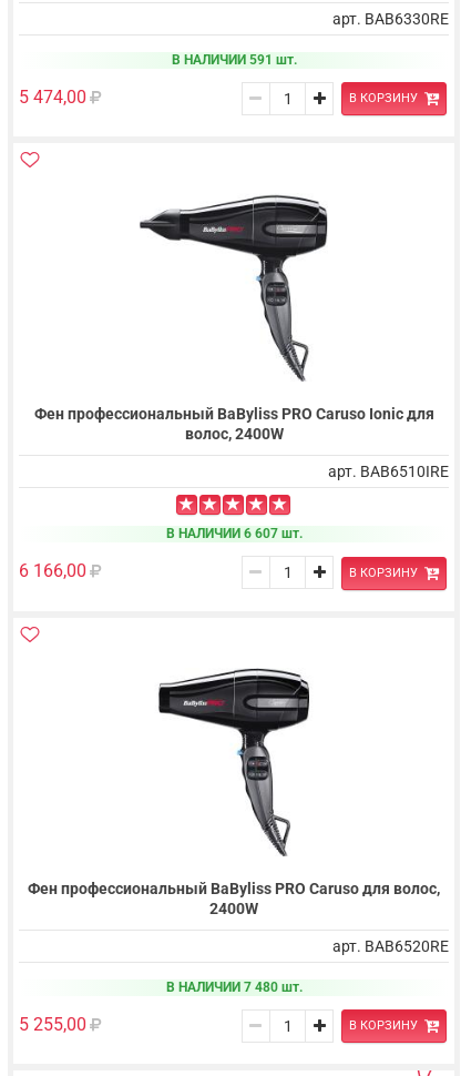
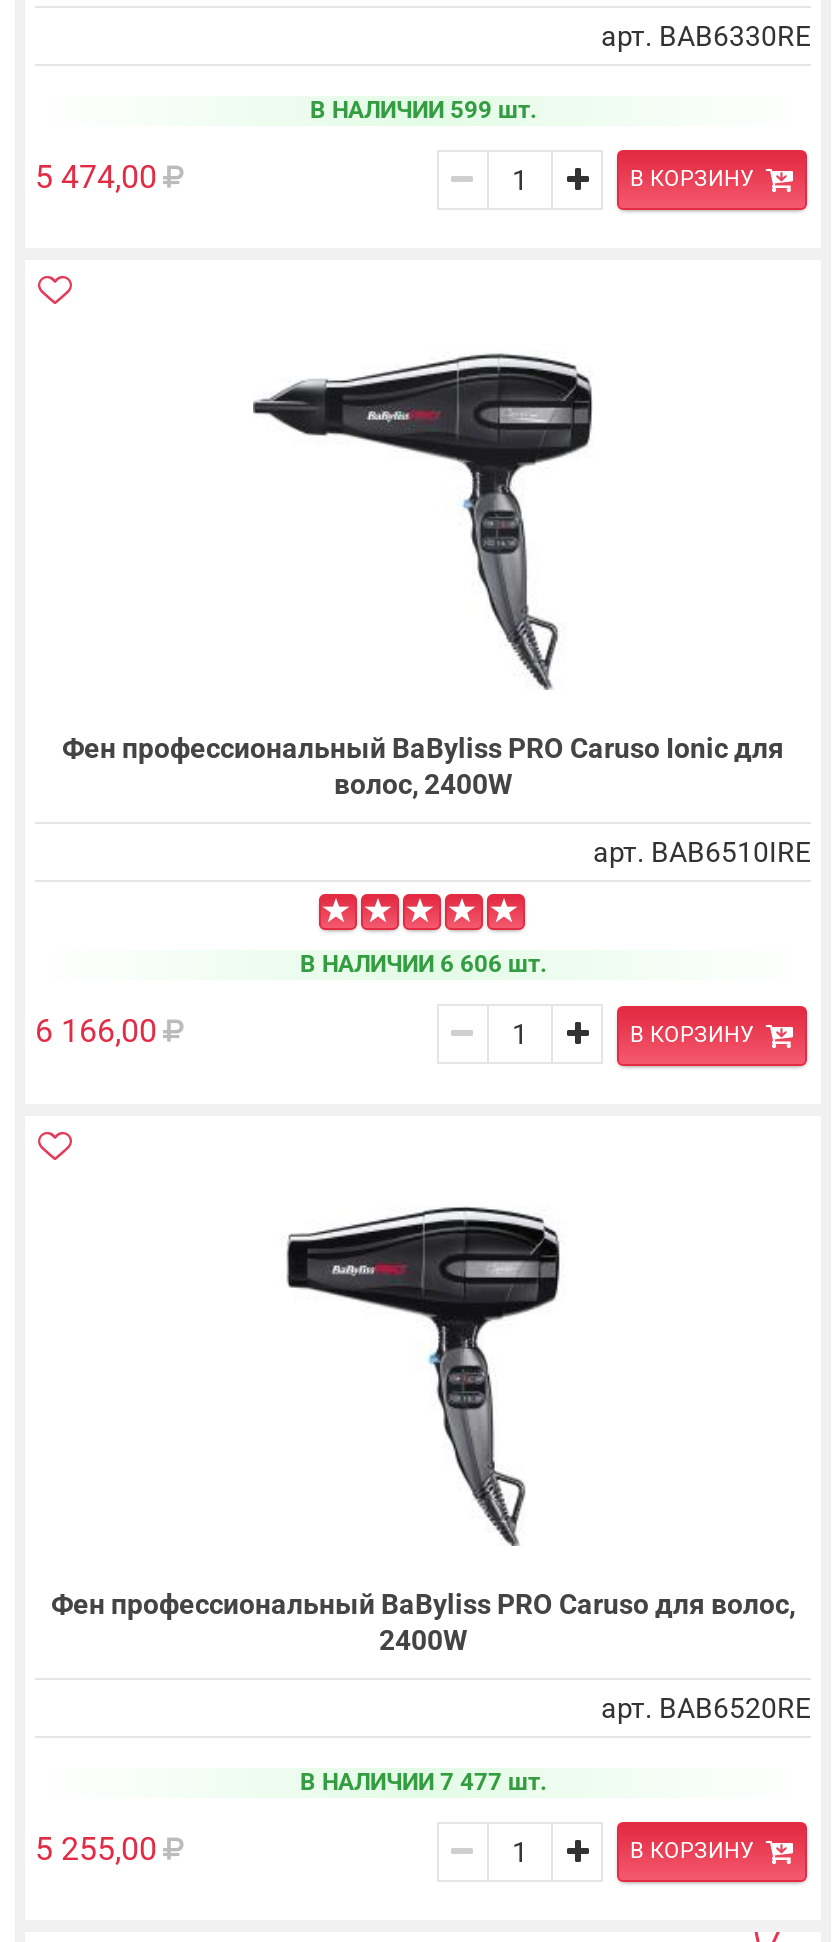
- В НАЛИЧИИ 591 шт.
+ В НАЛИЧИИ 599 шт.

- В НАЛИЧИИ 6 607 шт.
+ В НАЛИЧИИ 6 606 шт.

- В НАЛИЧИИ 7 480 шт.
+ В НАЛИЧИИ 7 477 шт.
